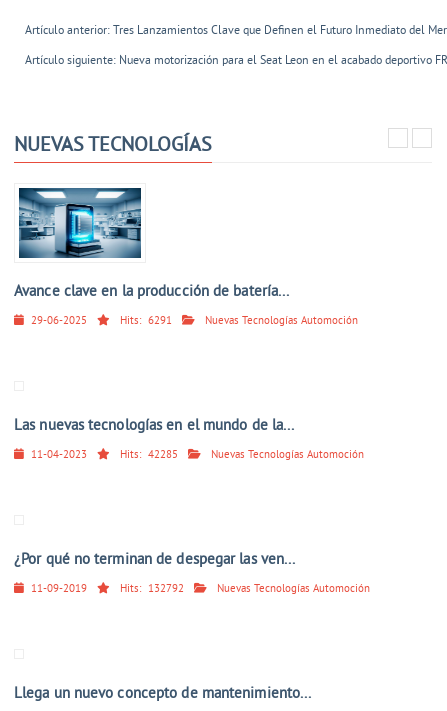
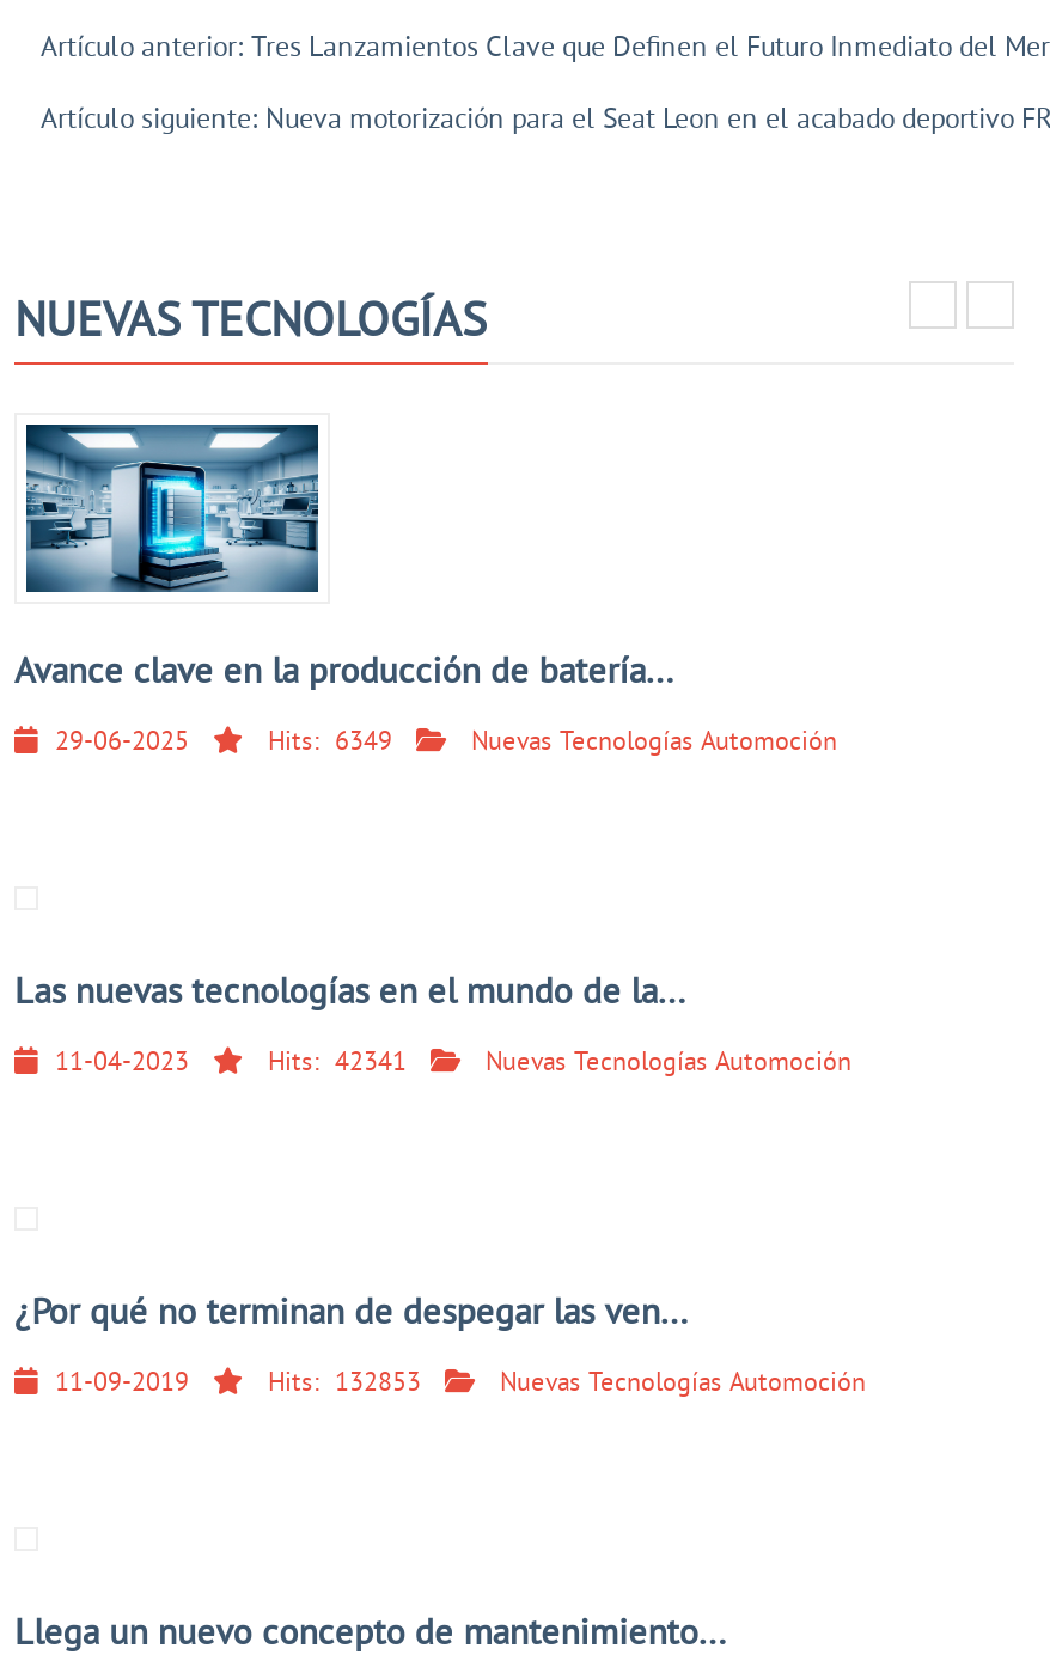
- Hits: 6291
+ Hits: 6349

- Hits: 42285
+ Hits: 42341

- Hits: 132792
+ Hits: 132853
